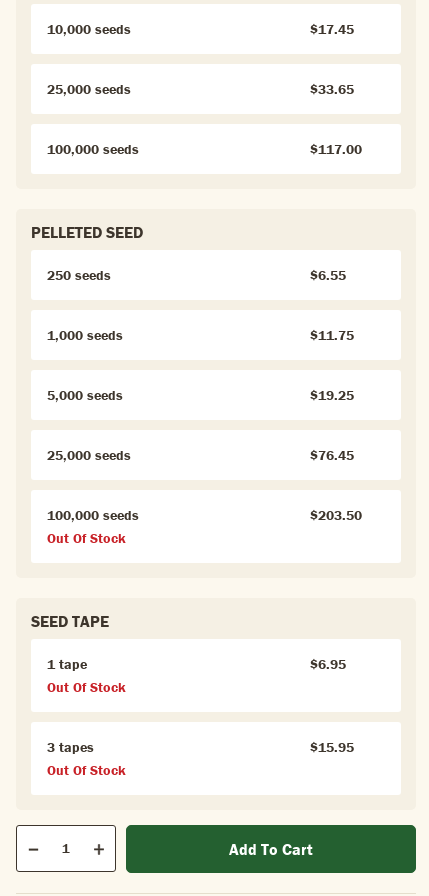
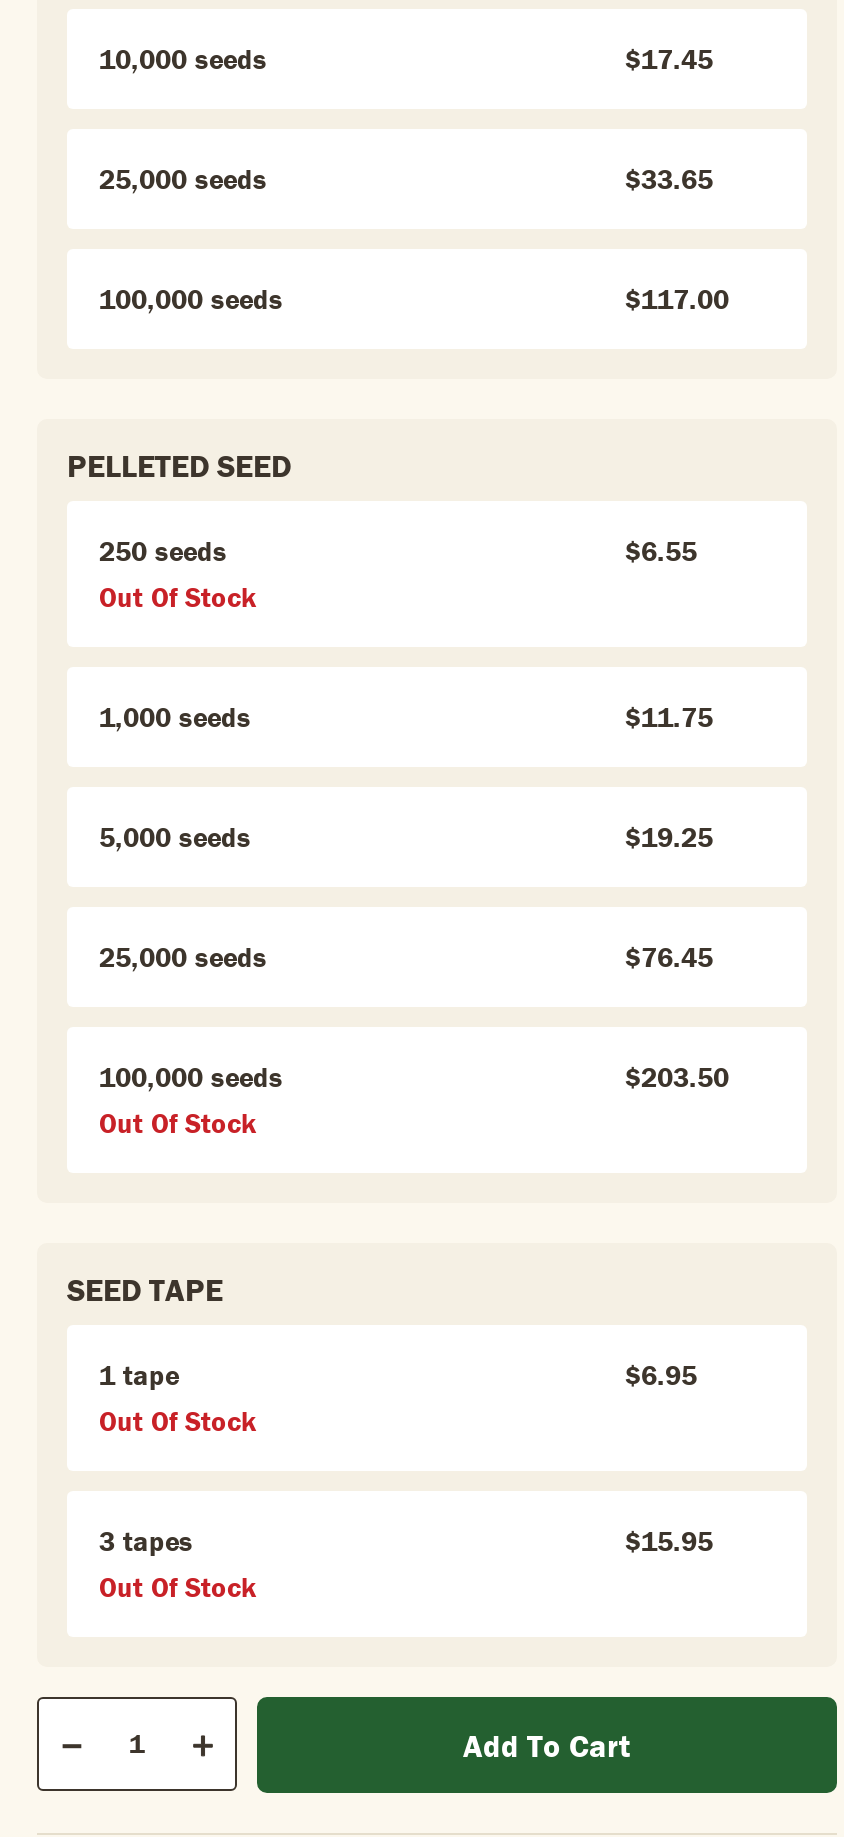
+ Out Of Stock
